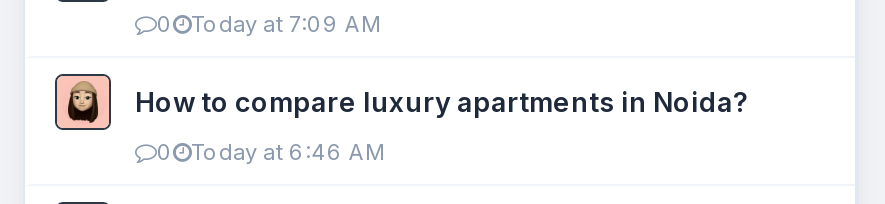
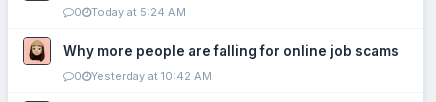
- 0 Today at 7:09 AM
+ 0 Today at 5:24 AM

- How to compare luxury apartments in Noida?
+ Why more people are falling for online job scams

- Today at 6:46 AM
+ Yesterday at 10:42 AM
